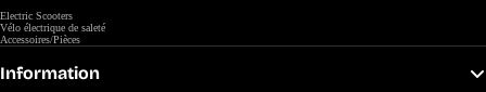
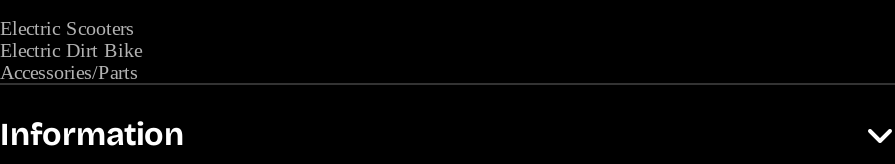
- Vélo électrique de saleté
- Accessoires/Pièces
+ Electric Dirt Bike
+ Accessories/Parts
